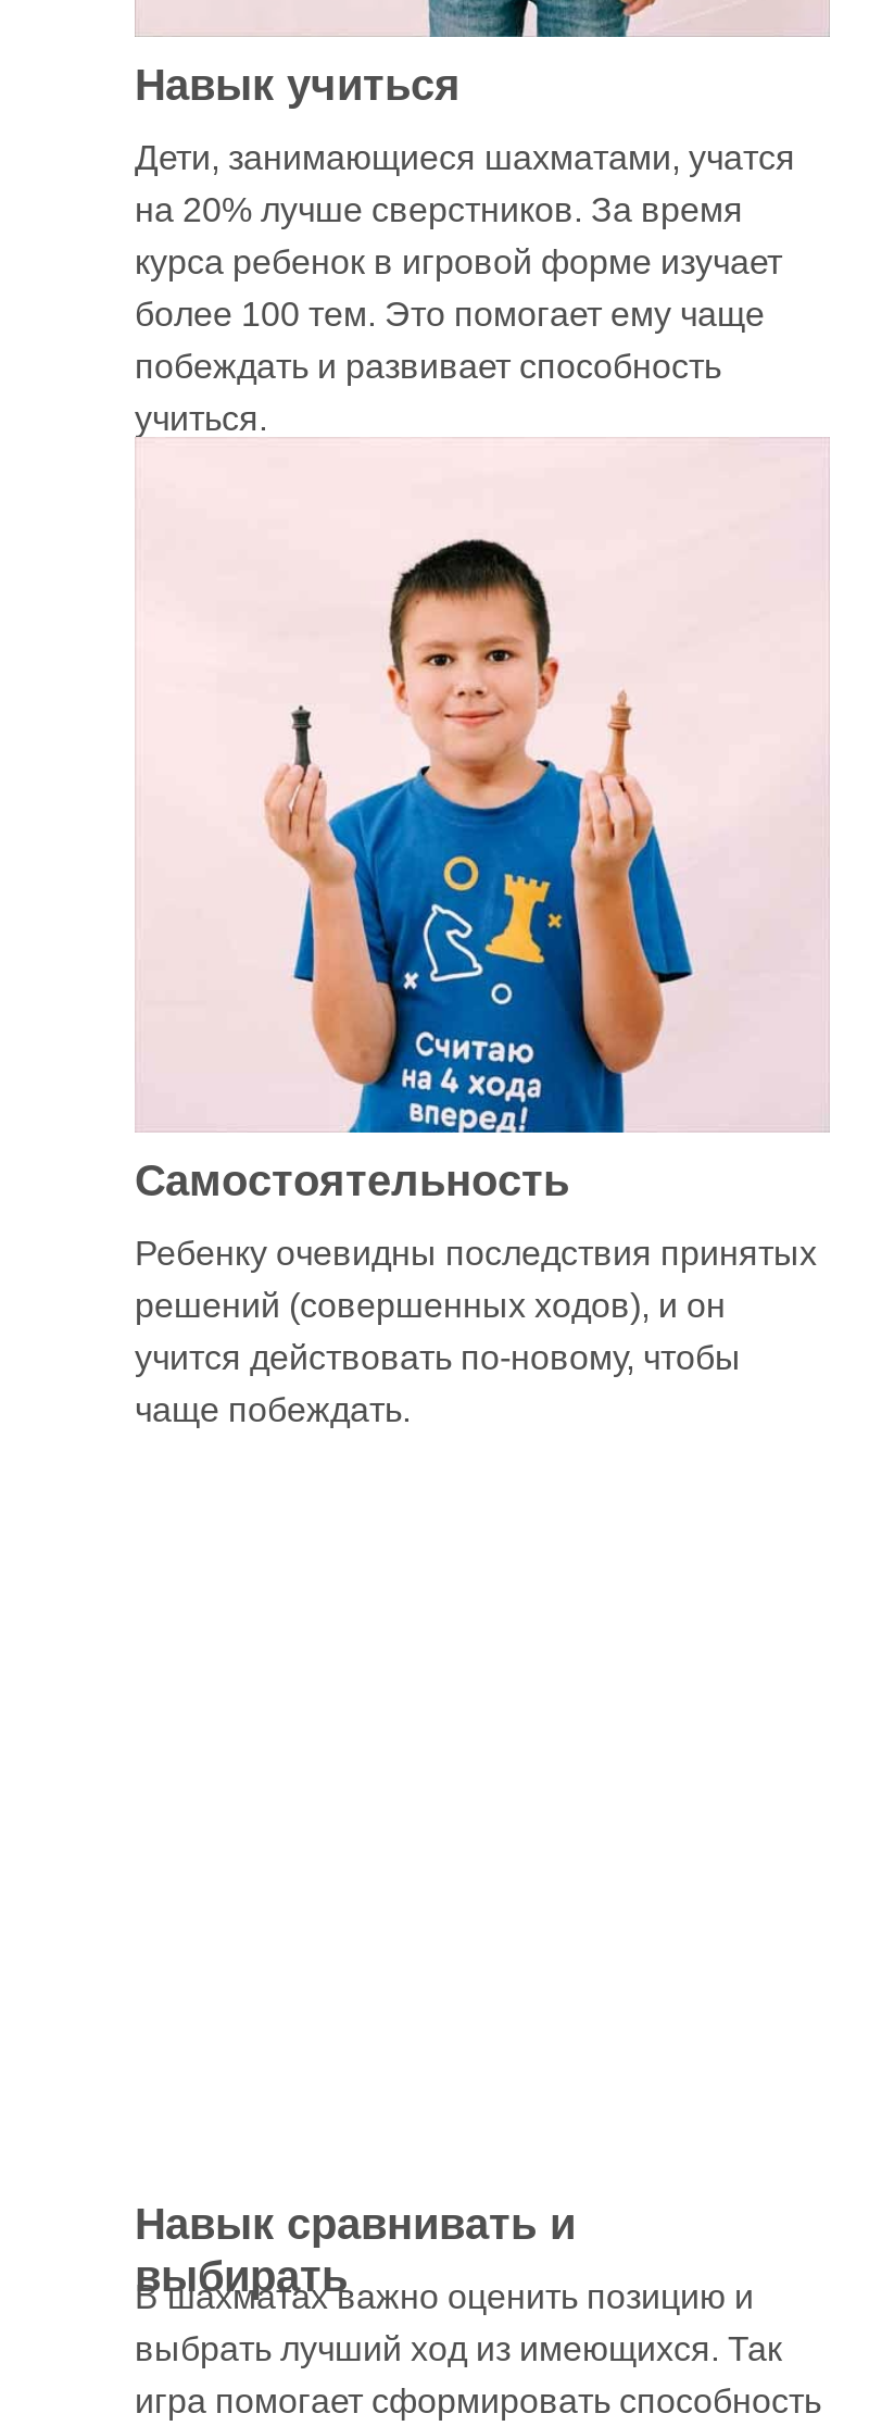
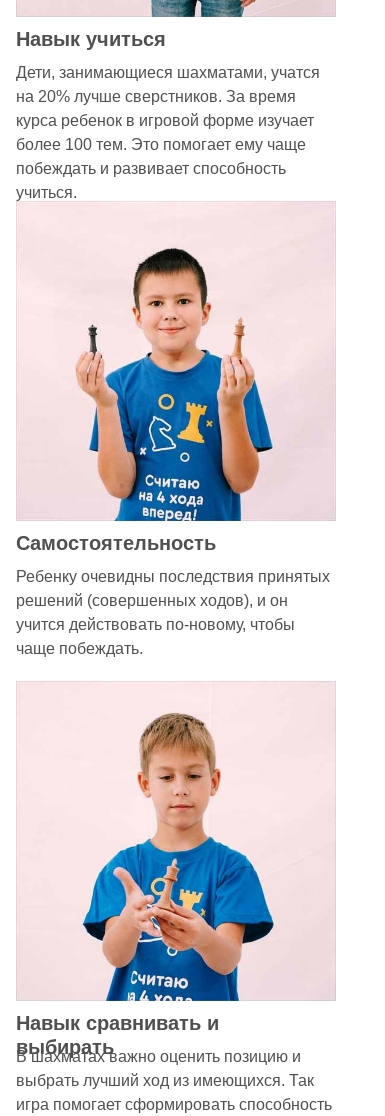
+ [image]
